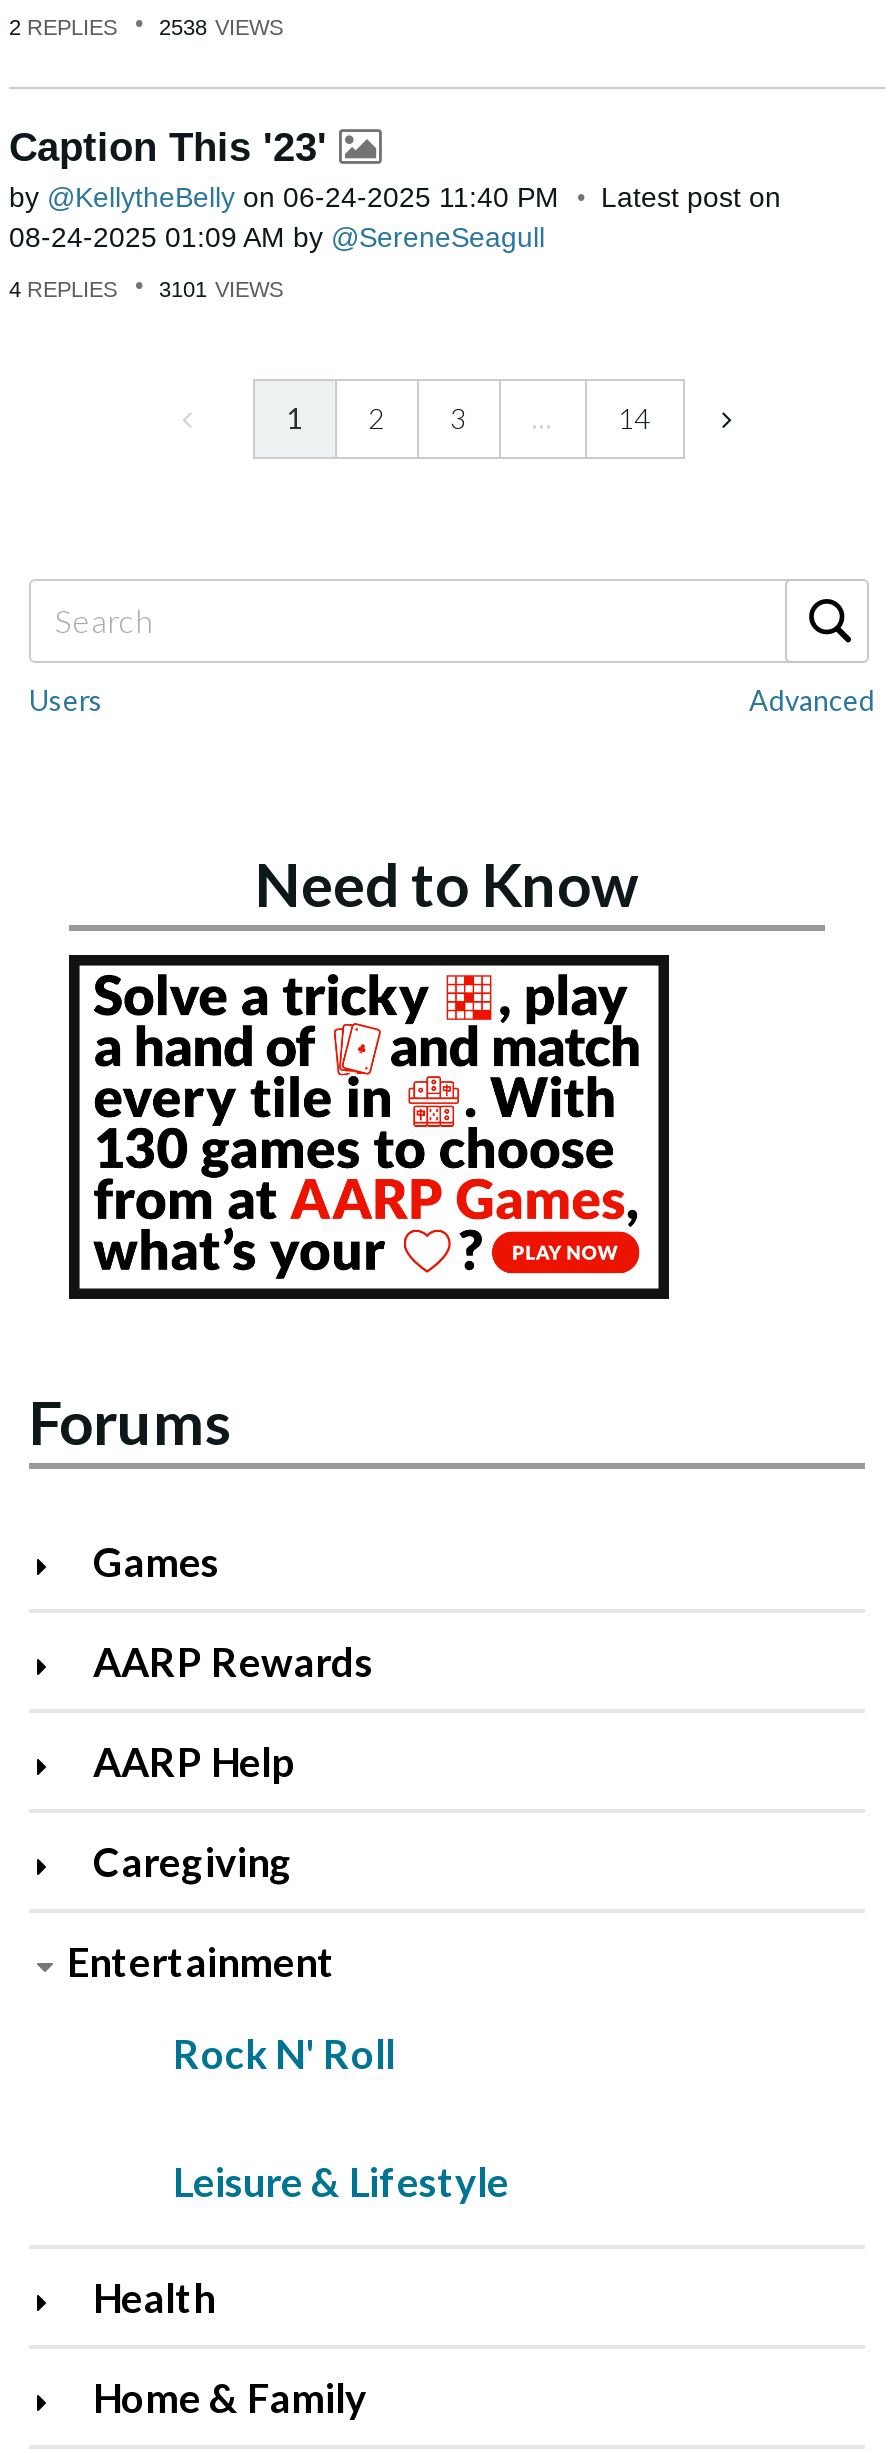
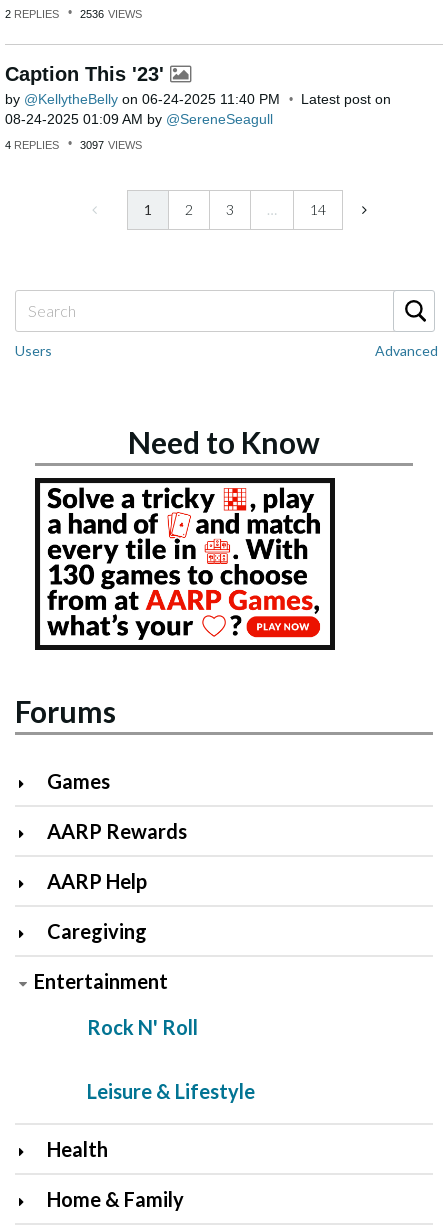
- 2 REPLIES 2538 VIEWS
+ 2 REPLIES 2536 VIEWS

- 4 REPLIES 3101 VIEWS
+ 4 REPLIES 3097 VIEWS
